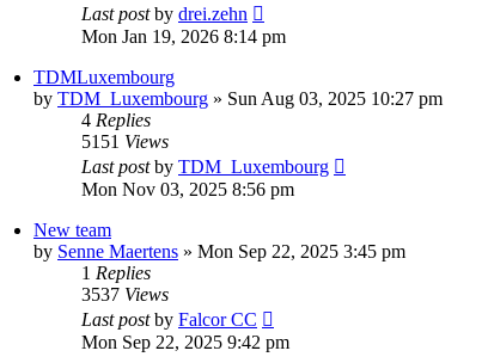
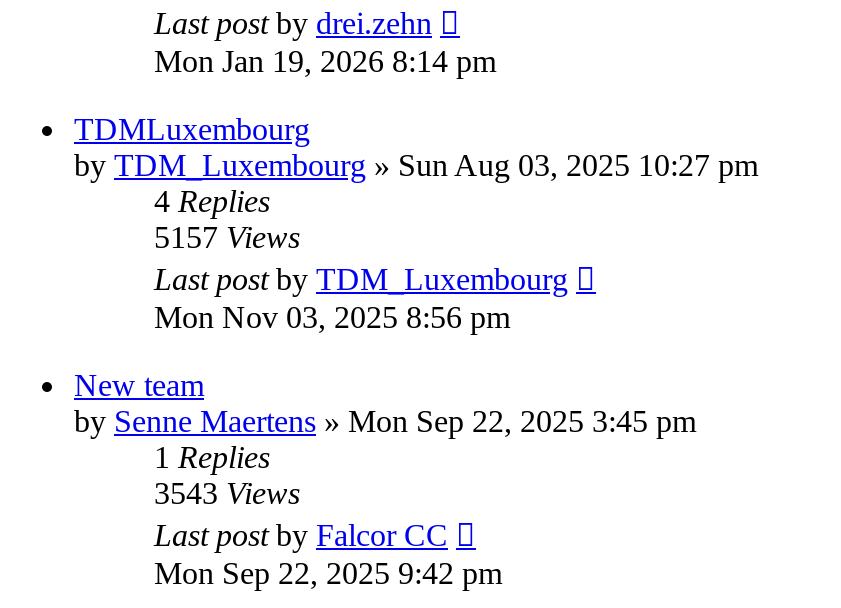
- 5151 Views
+ 5157 Views

- 3537 Views
+ 3543 Views
